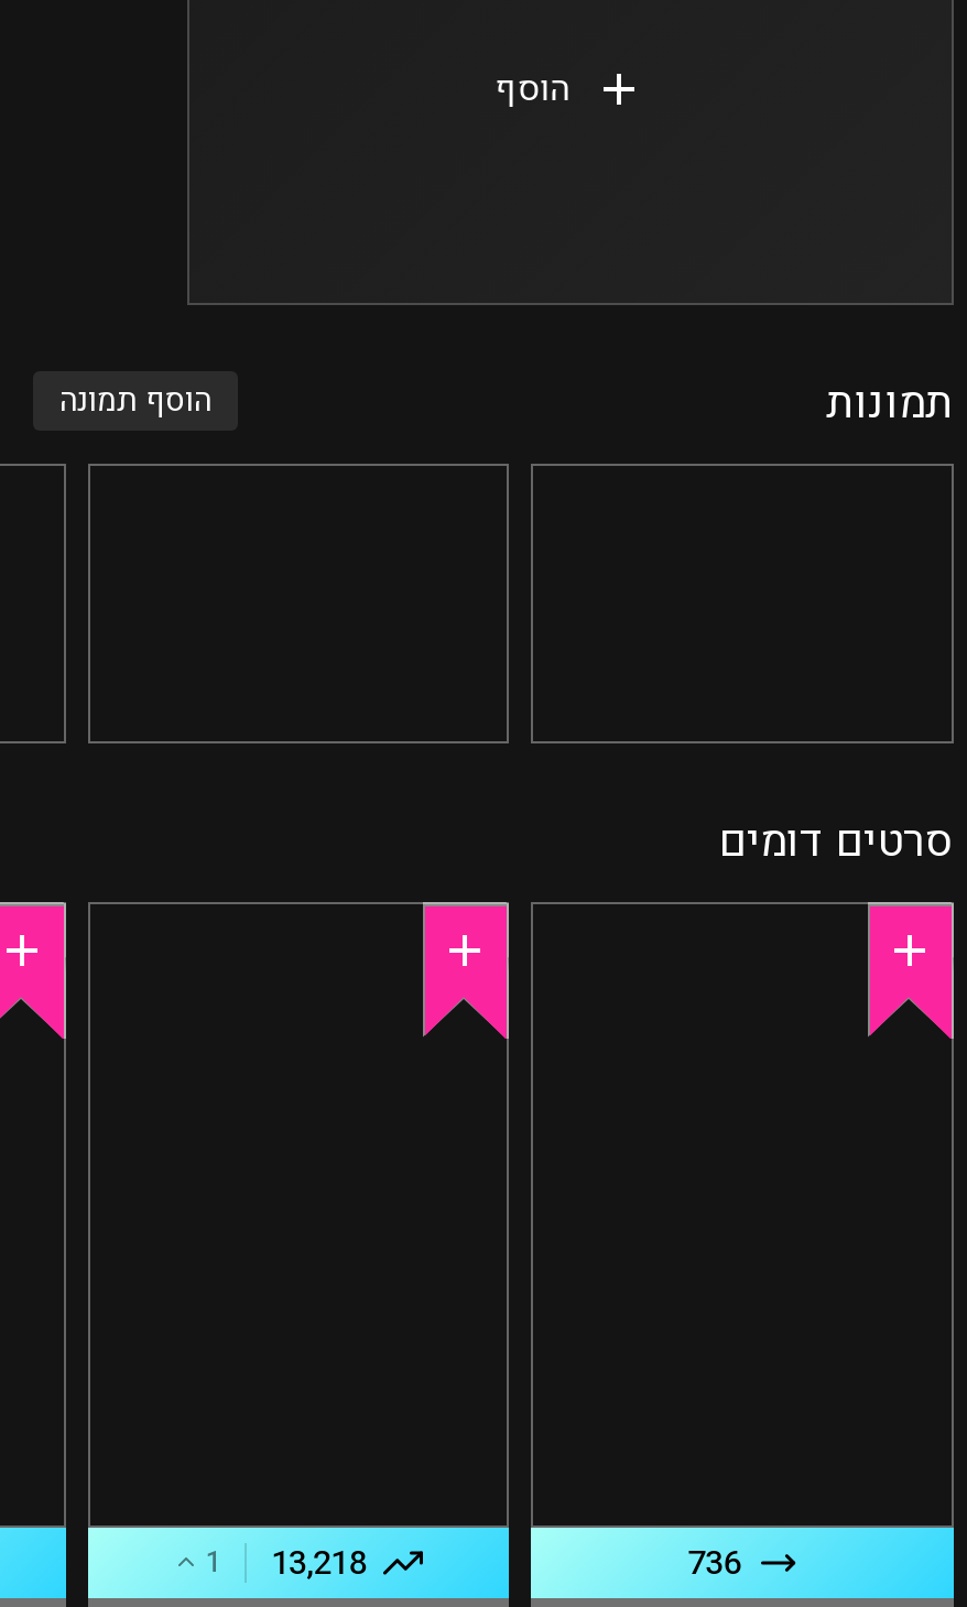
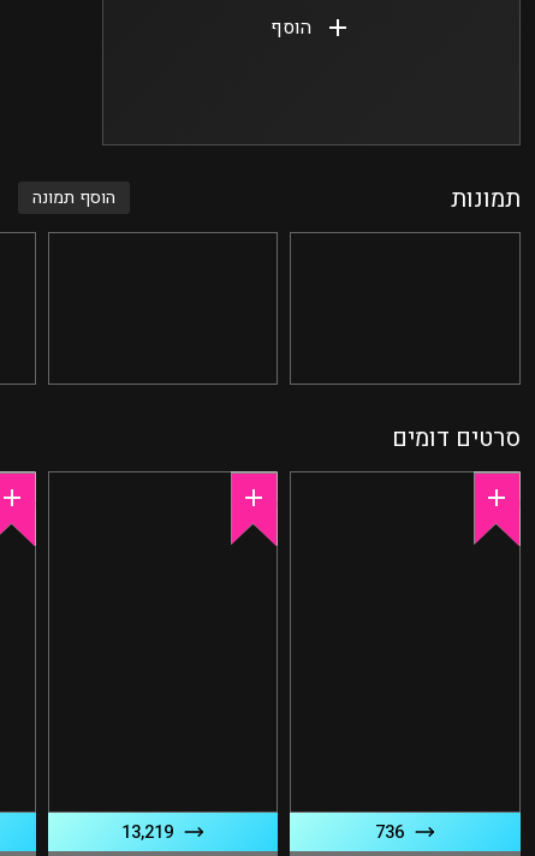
- 13,218
- 1
+ 13,219
